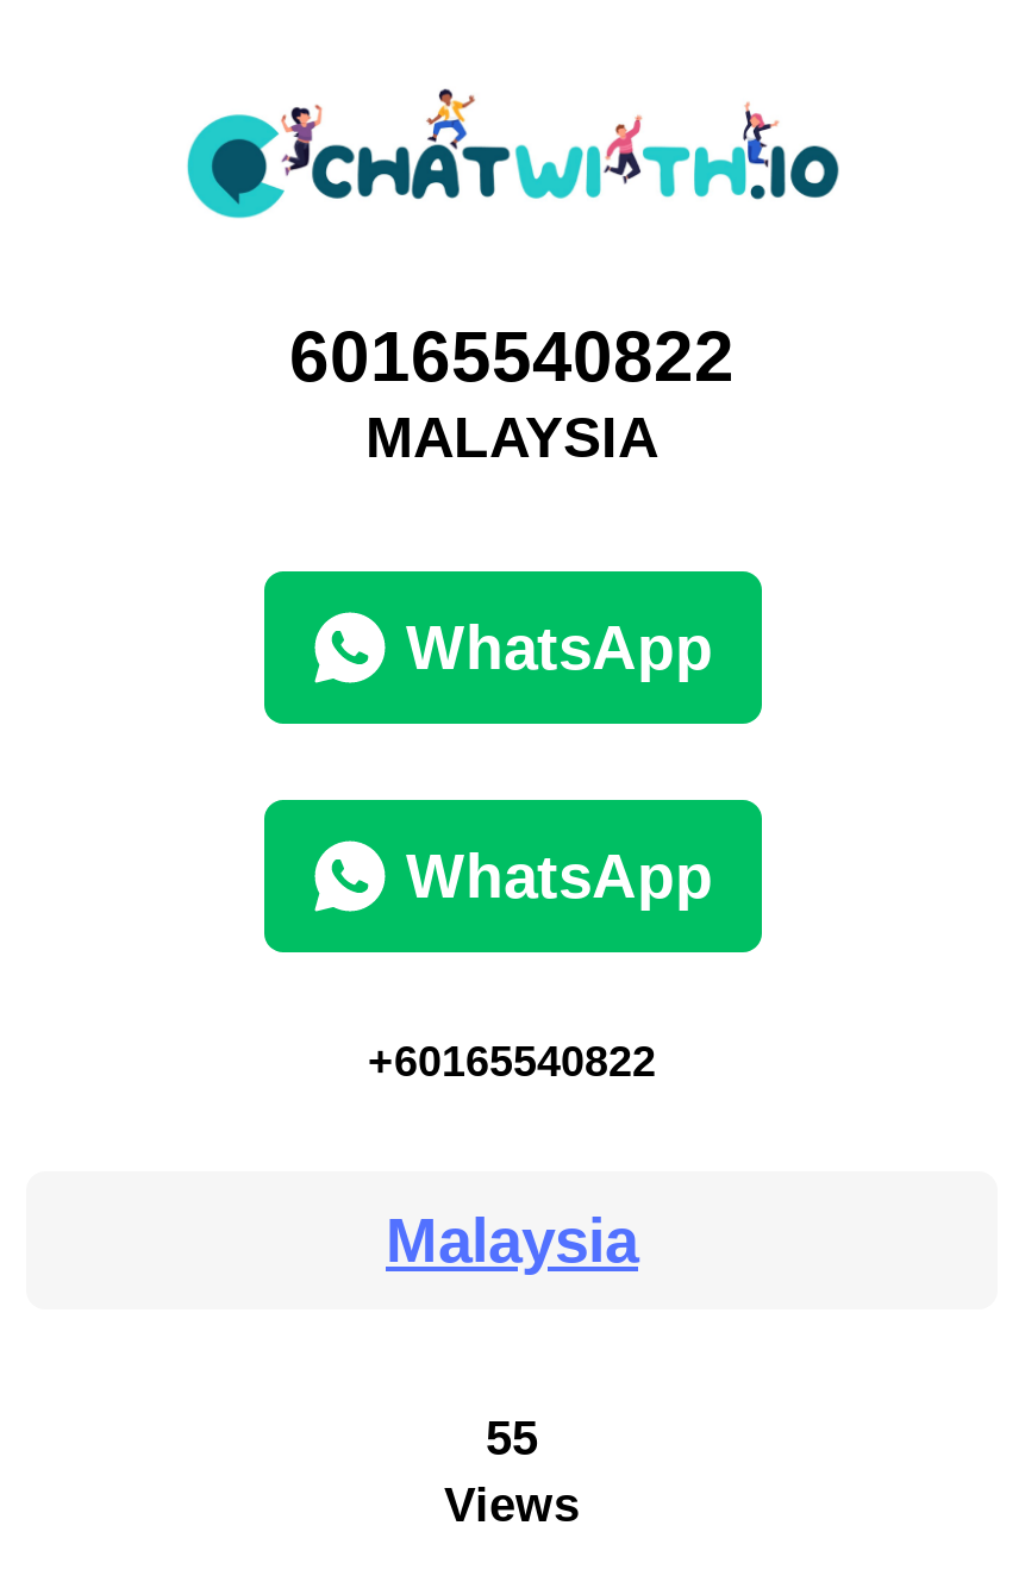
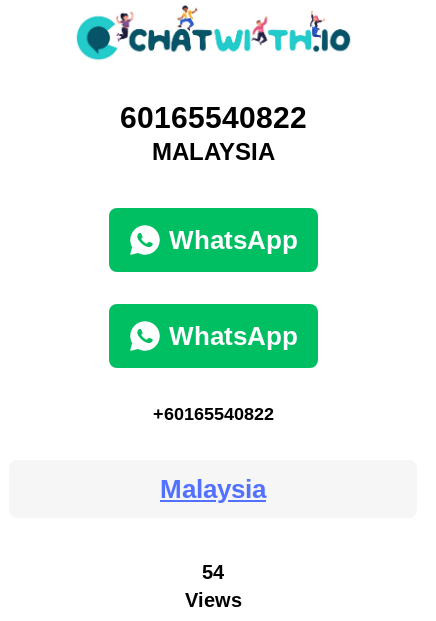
- 55
+ 54
